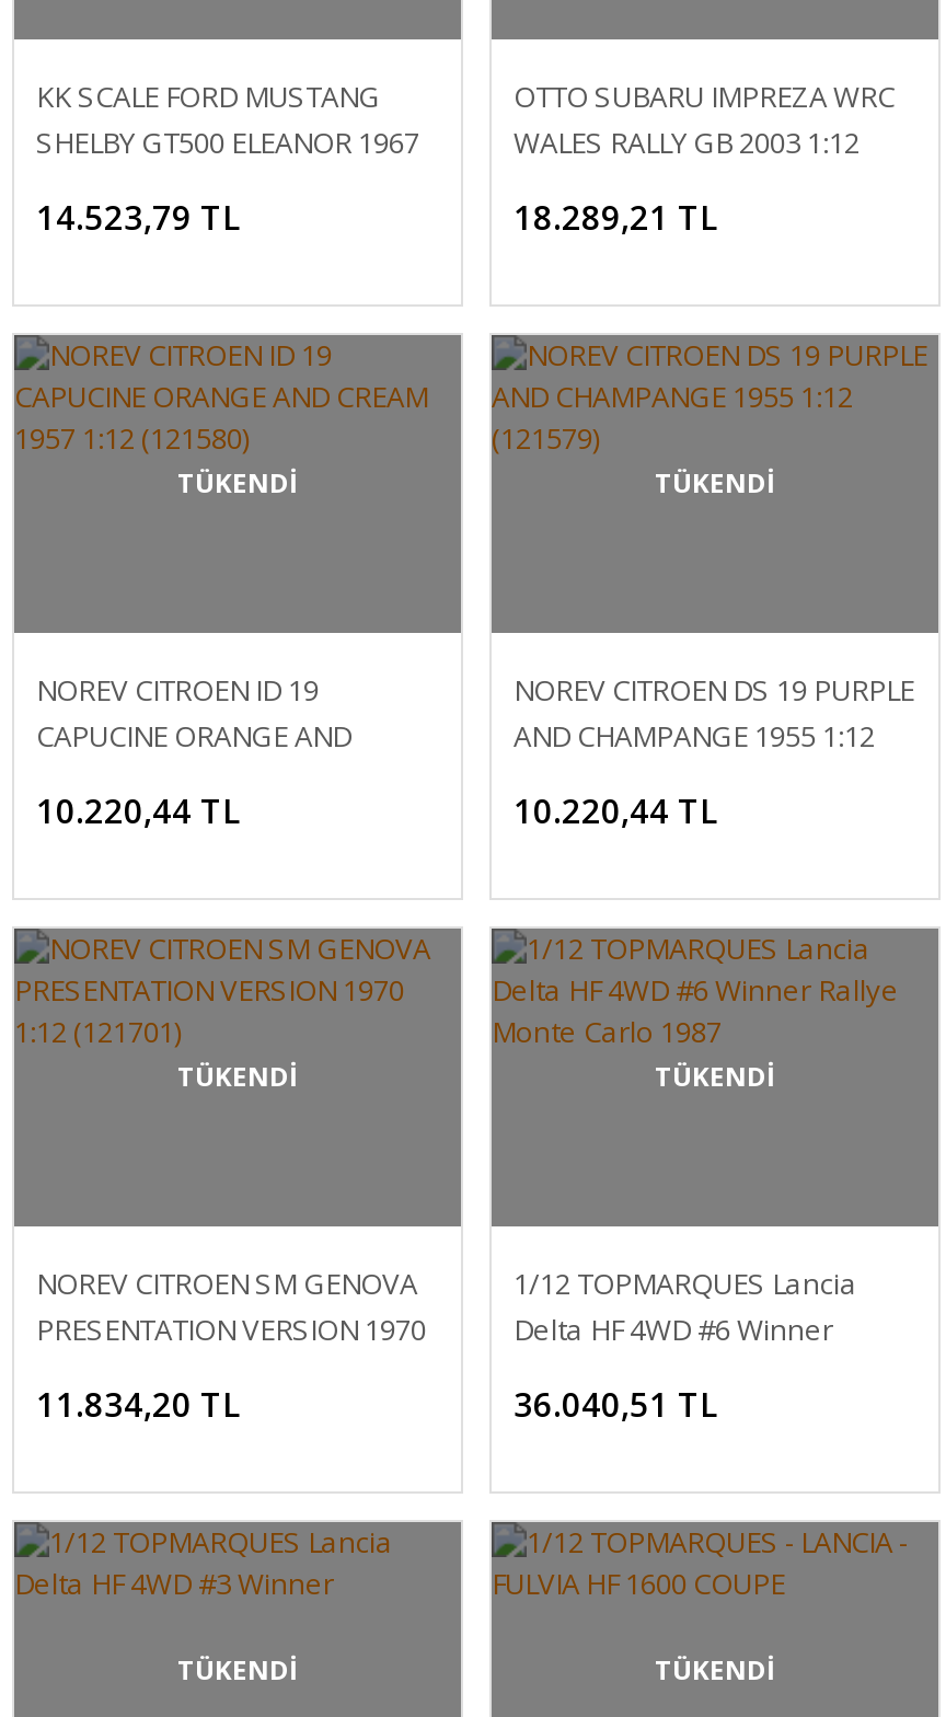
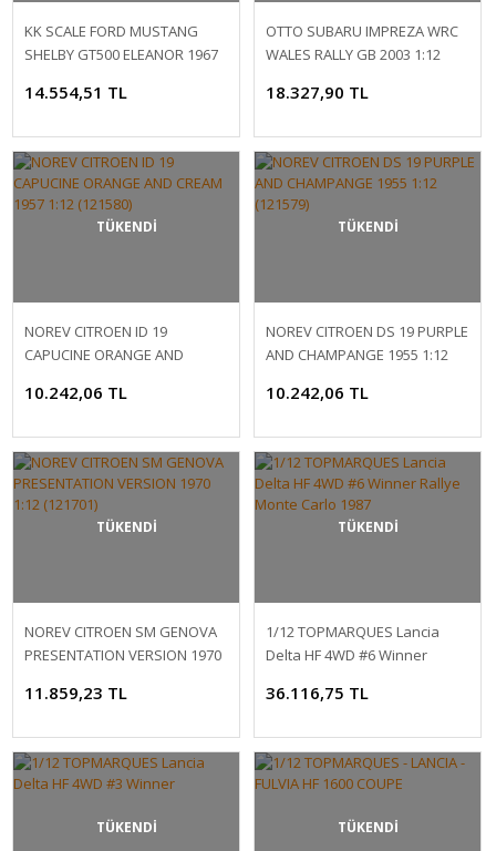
- 14.523,79 TL
+ 14.554,51 TL

- 18.289,21 TL
+ 18.327,90 TL

- 10.220,44 TL
+ 10.242,06 TL

- 10.220,44 TL
+ 10.242,06 TL

- 11.834,20 TL
+ 11.859,23 TL

- 36.040,51 TL
+ 36.116,75 TL
